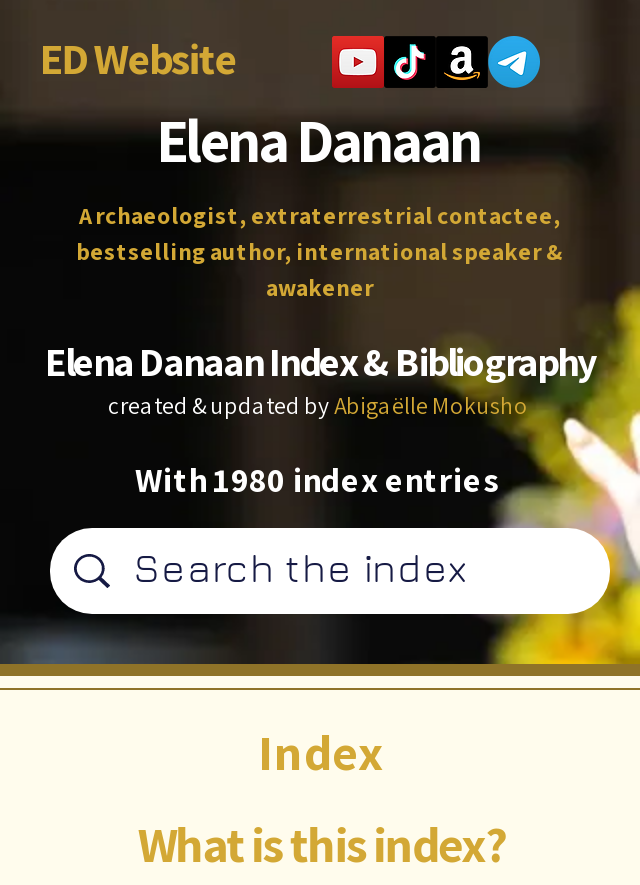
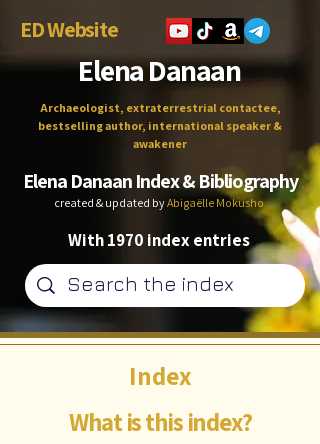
- With 1980 index entries
+ With 1970 index entries
